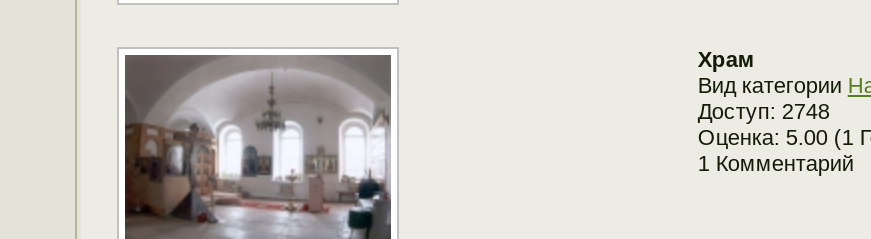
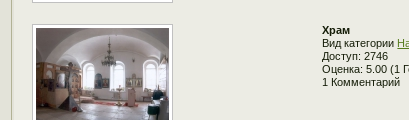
- Доступ: 2748
+ Доступ: 2746
